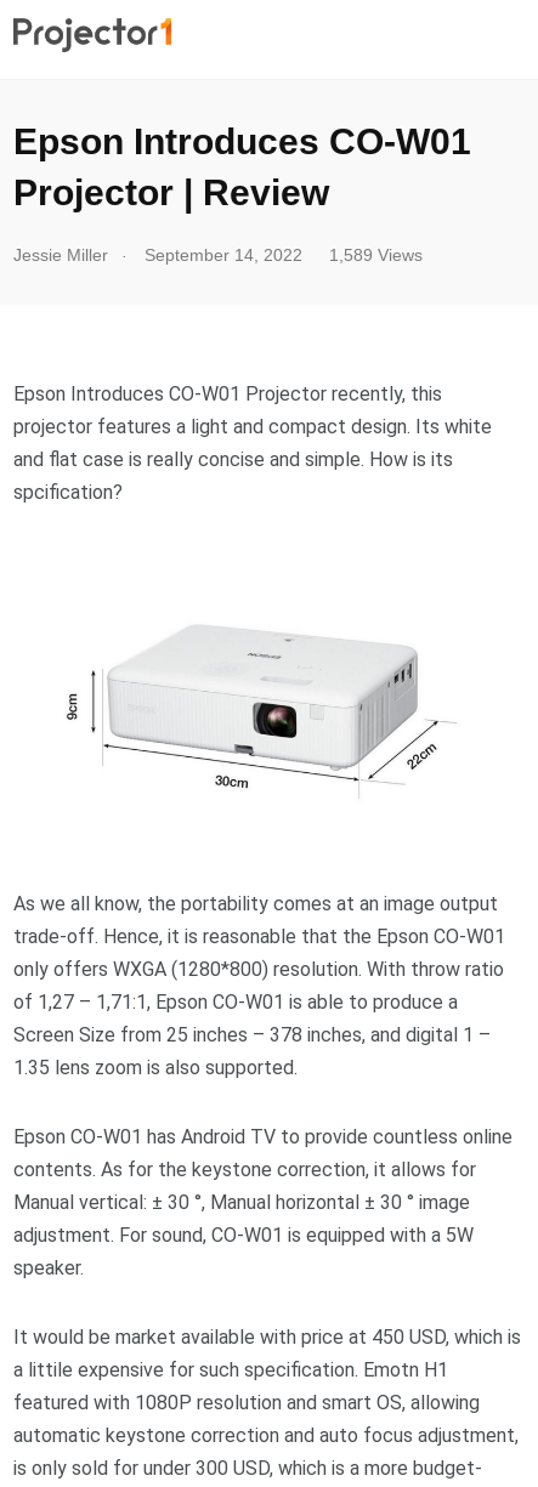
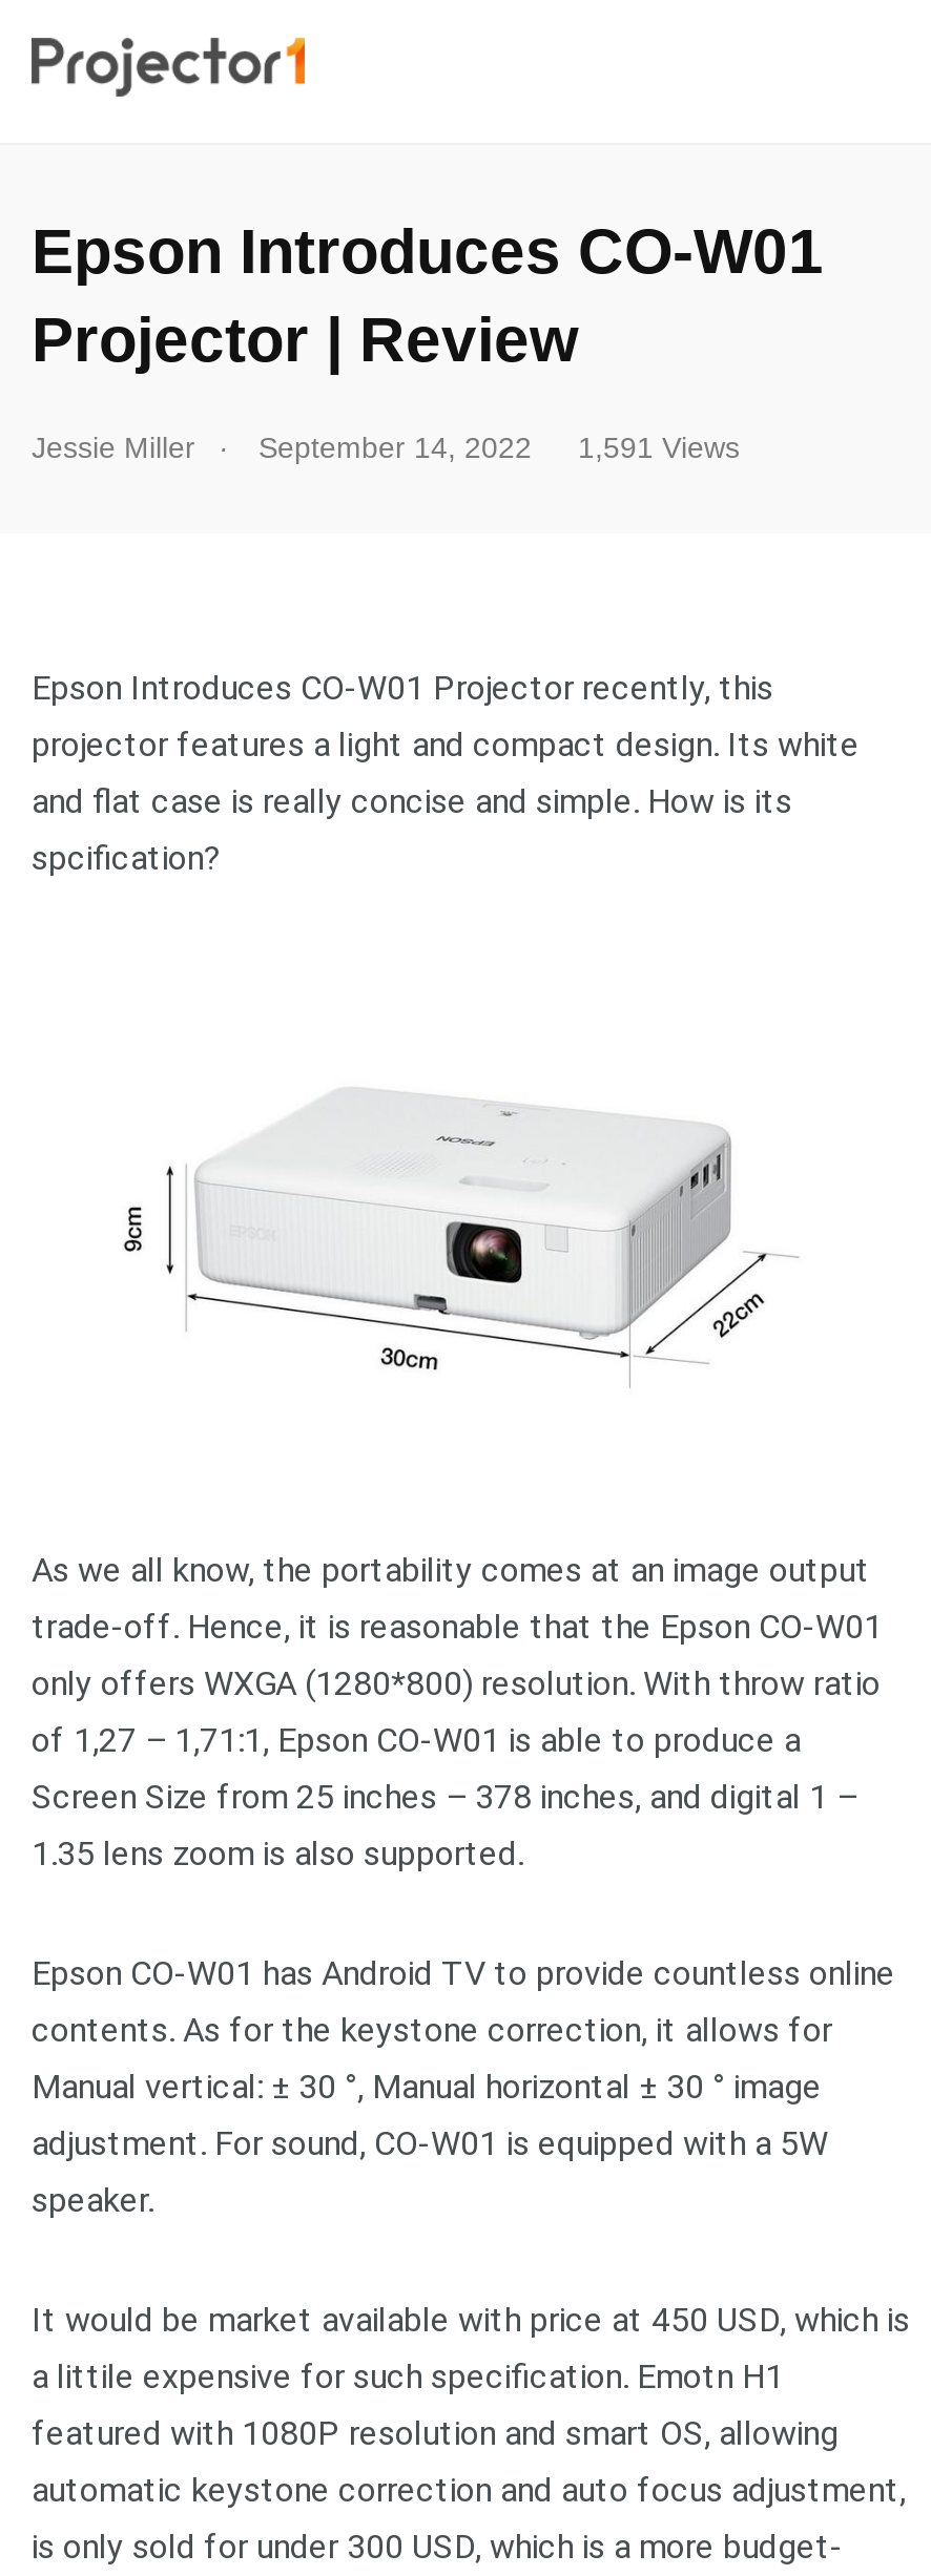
- 1,589 Views
+ 1,591 Views
